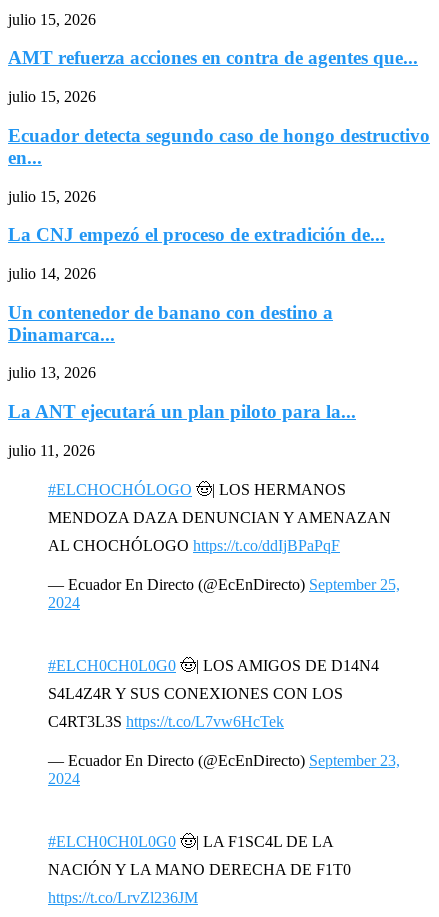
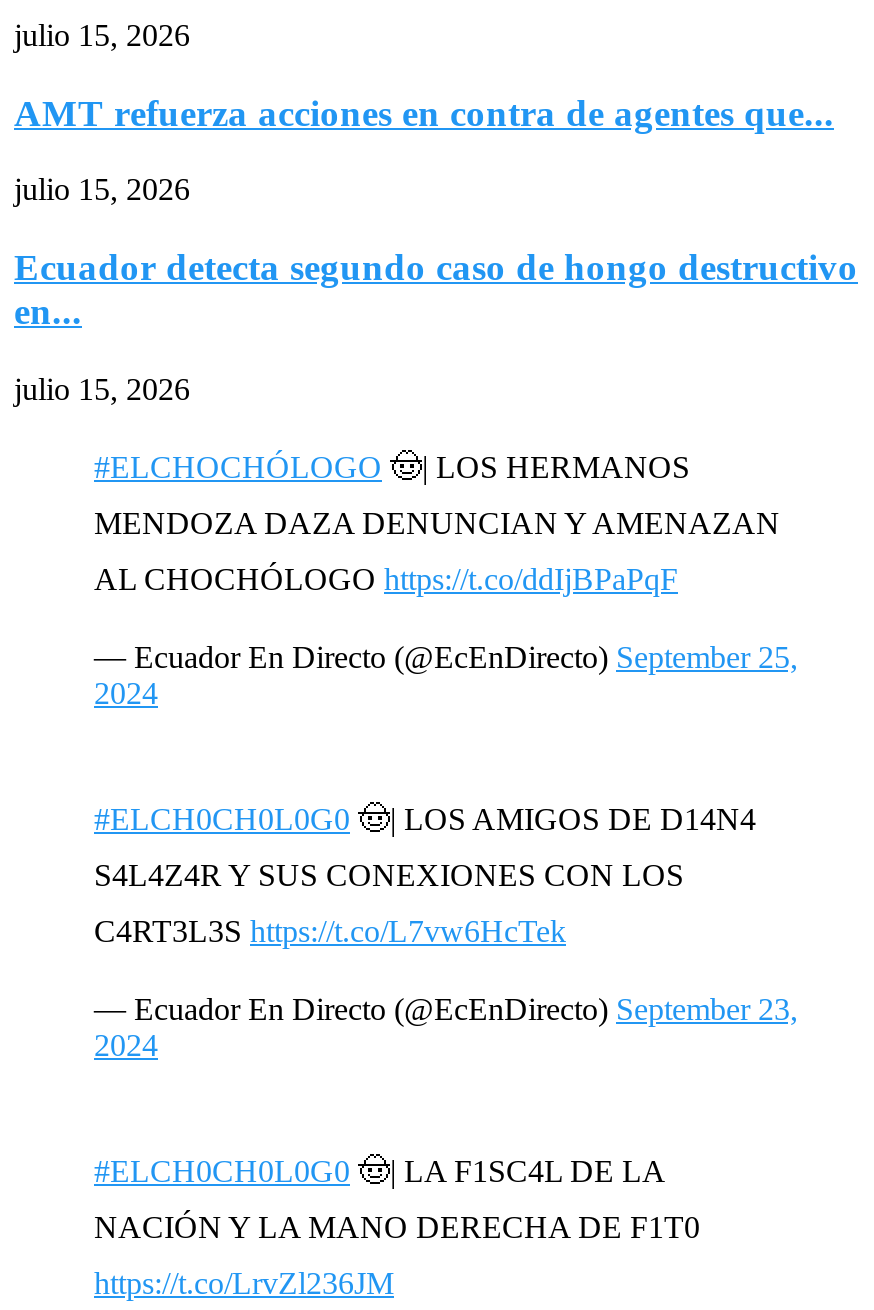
- La CNJ empezó el proceso de extradición de...
- julio 14, 2026
- Un contenedor de banano con destino a
- Dinamarca...
- julio 13, 2026
- La ANT ejecutará un plan piloto para la...
- julio 11, 2026
